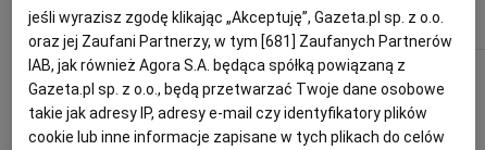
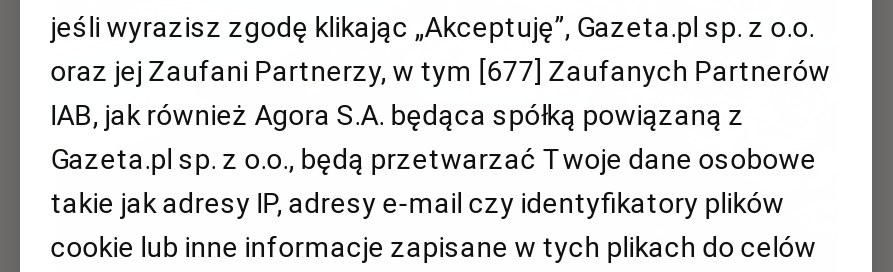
- oraz jej Zaufani Partnerzy, w tym [681] Zaufanych Partnerów
+ oraz jej Zaufani Partnerzy, w tym [677] Zaufanych Partnerów
